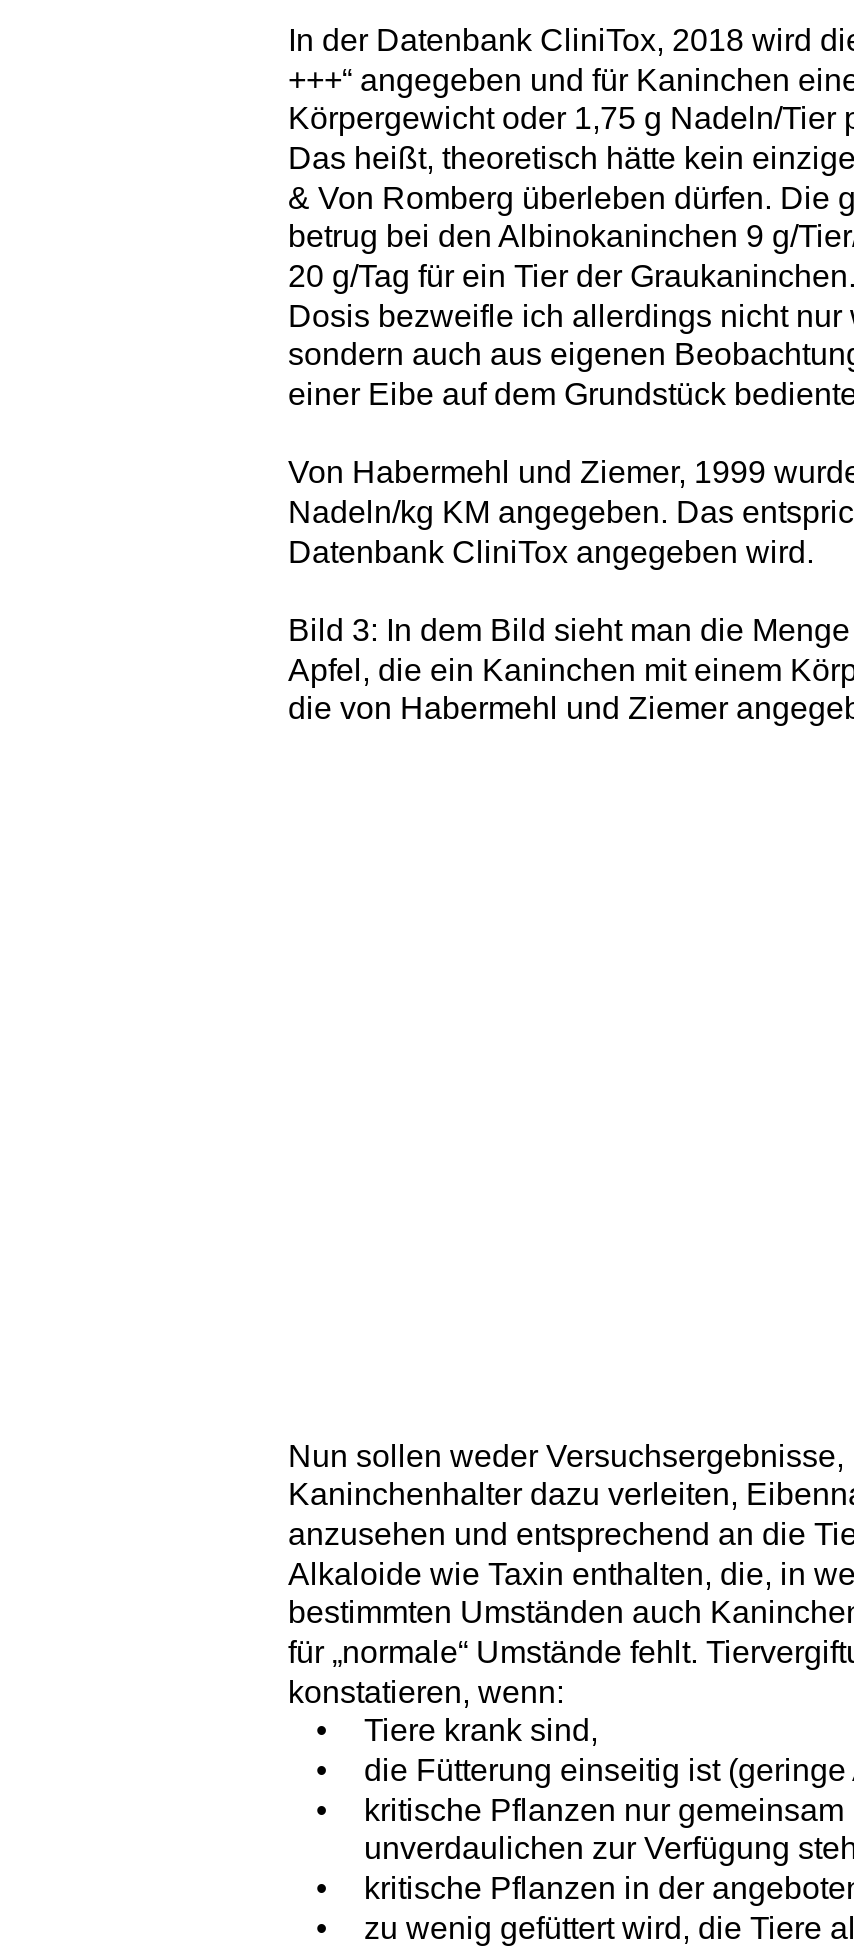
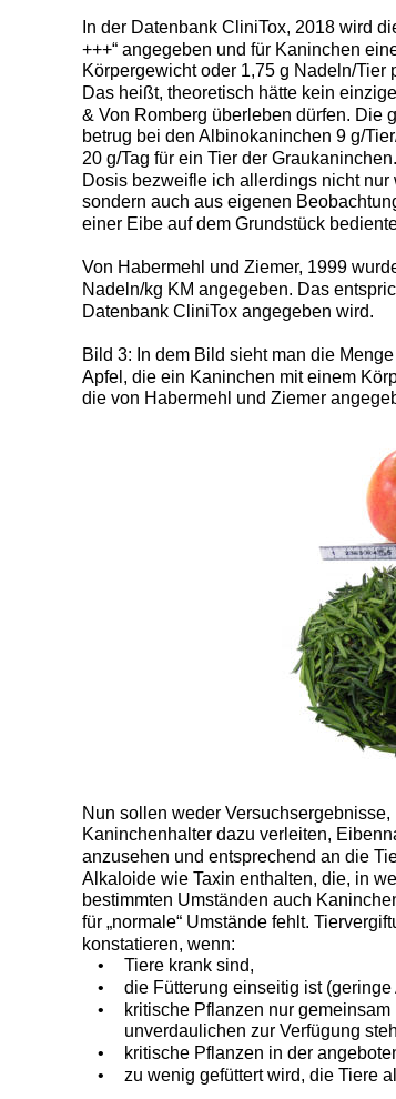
+ [image]
